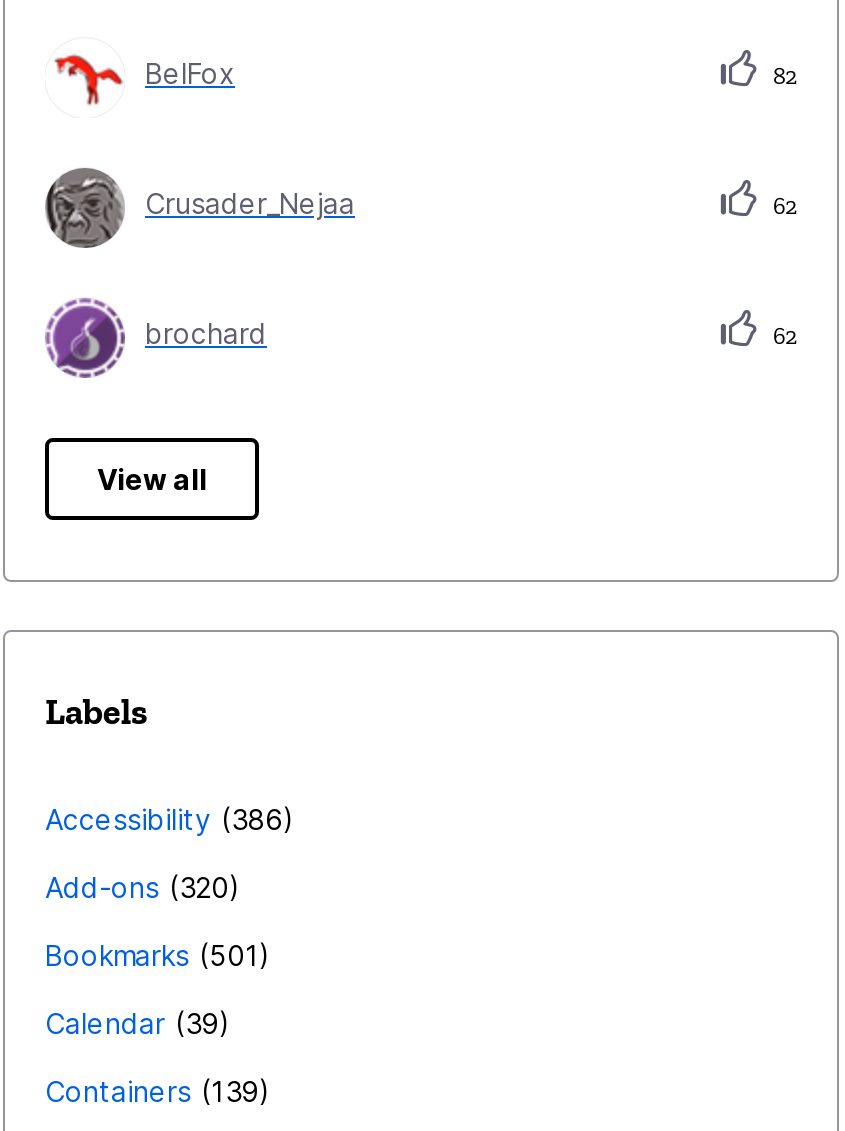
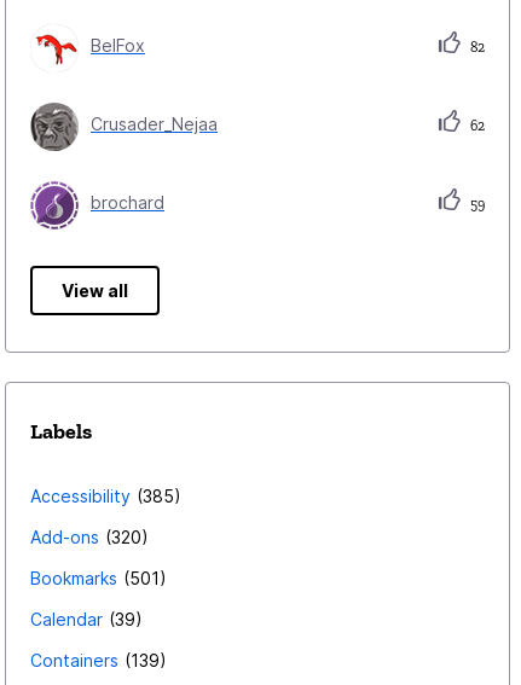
- 62
+ 59

- Accessibility 386
+ Accessibility 385
